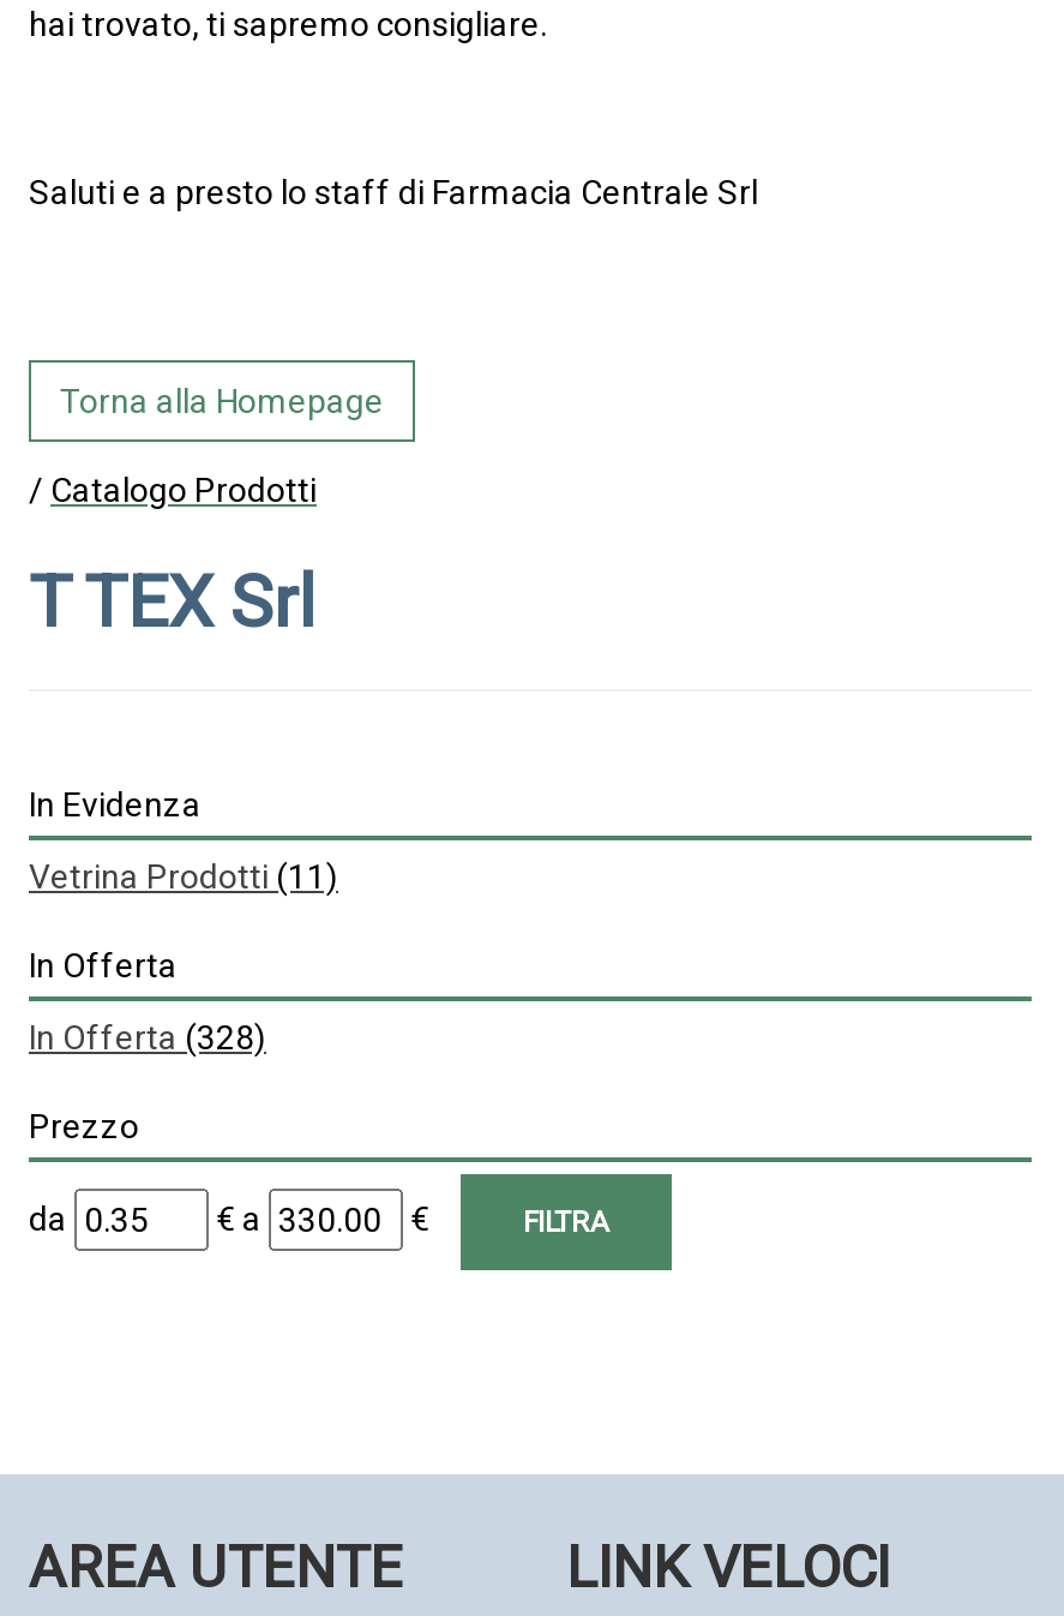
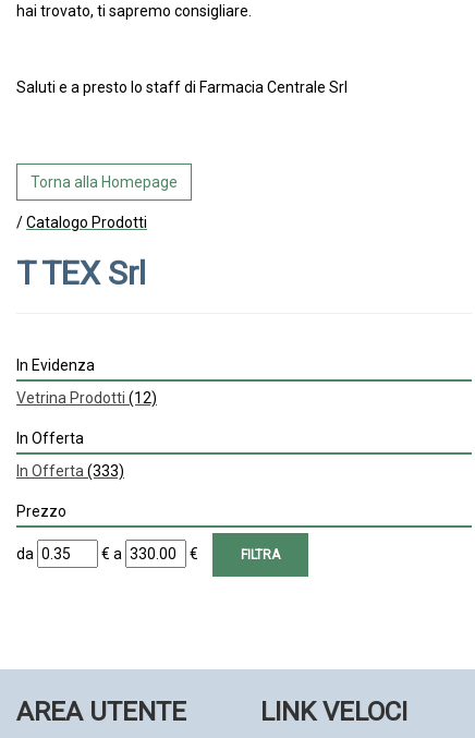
- Vetrina Prodotti (11)
+ Vetrina Prodotti (12)

- In Offerta (328)
+ In Offerta (333)
